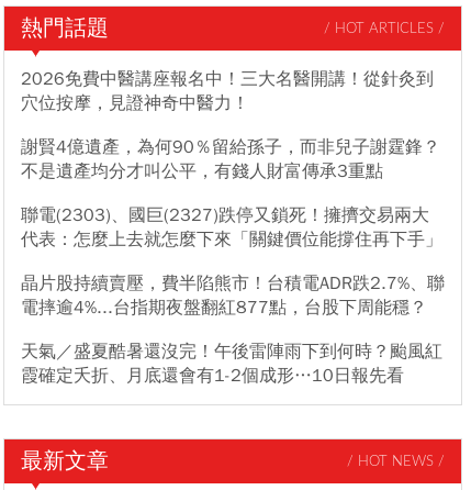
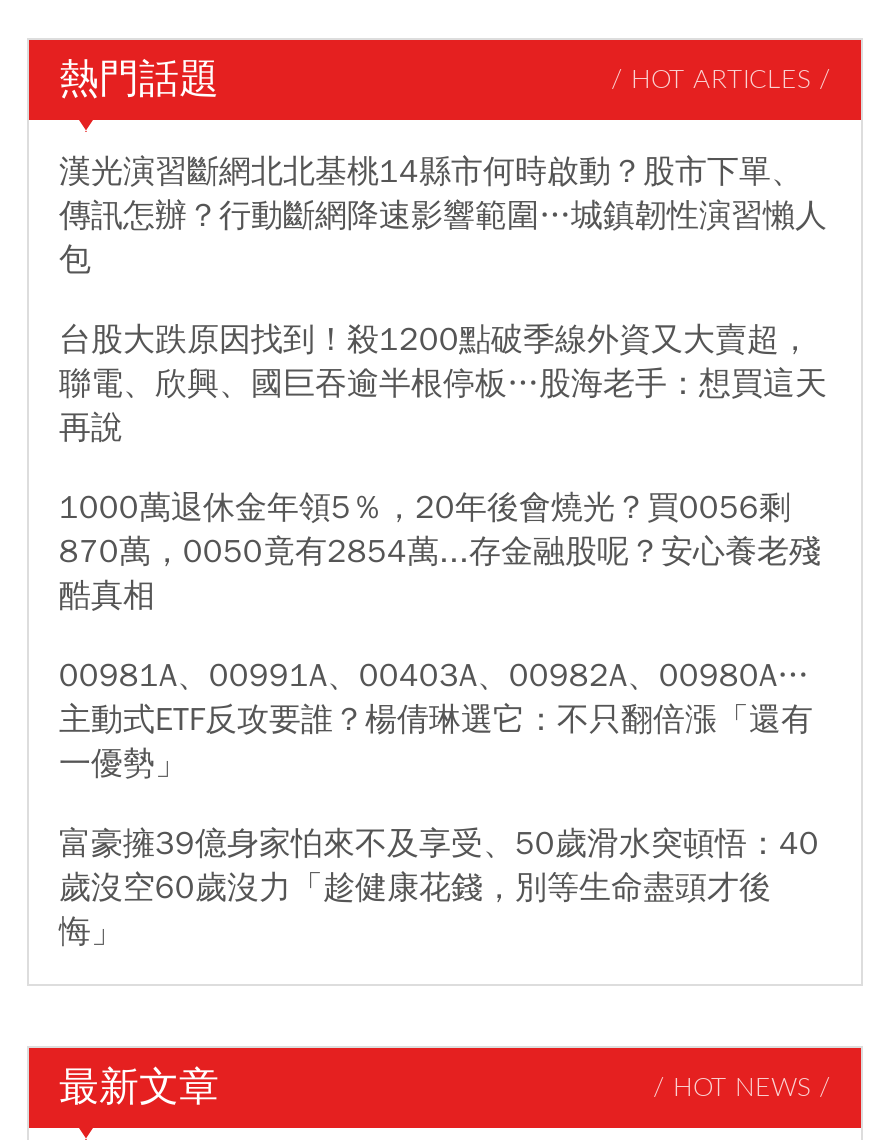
- 2026免費中醫講座報名中！三大名醫開講！從針灸到
- 穴位按摩，見證神奇中醫力！
+ 漢光演習斷網北北基桃14縣市何時啟動？股市下單、
+ 傳訊怎辦？行動斷網降速影響範圍…城鎮韌性演習懶人
+ 包

- 謝賢4億遺產，為何90％留給孫子，而非兒子謝霆鋒？
- 不是遺產均分才叫公平，有錢人財富傳承3重點
+ 台股大跌原因找到！殺1200點破季線外資又大賣超，
+ 聯電、欣興、國巨吞逾半根停板…股海老手：想買這天
+ 再說

- 聯電(2303)、國巨(2327)跌停又鎖死！擁擠交易兩大
- 代表：怎麼上去就怎麼下來「關鍵價位能撐住再下手」
+ 1000萬退休金年領5％，20年後會燒光？買0056剩
+ 870萬，0050竟有2854萬...存金融股呢？安心養老殘
+ 酷真相

- 晶片股持續賣壓，費半陷熊市！台積電ADR跌2.7%、聯
- 電摔逾4%...台指期夜盤翻紅877點，台股下周能穩？
+ 00981A、00991A、00403A、00982A、00980A…
+ 主動式ETF反攻要誰？楊倩琳選它：不只翻倍漲「還有
+ 一優勢」

- 天氣／盛夏酷暑還沒完！午後雷陣雨下到何時？颱風紅
- 霞確定夭折、月底還會有1-2個成形…10日報先看
+ 富豪擁39億身家怕來不及享受、50歲滑水突頓悟：40
+ 歲沒空60歲沒力「趁健康花錢，別等生命盡頭才後
+ 悔」
